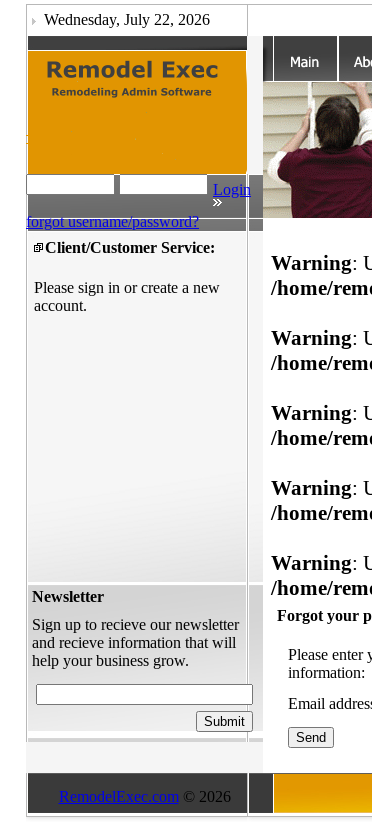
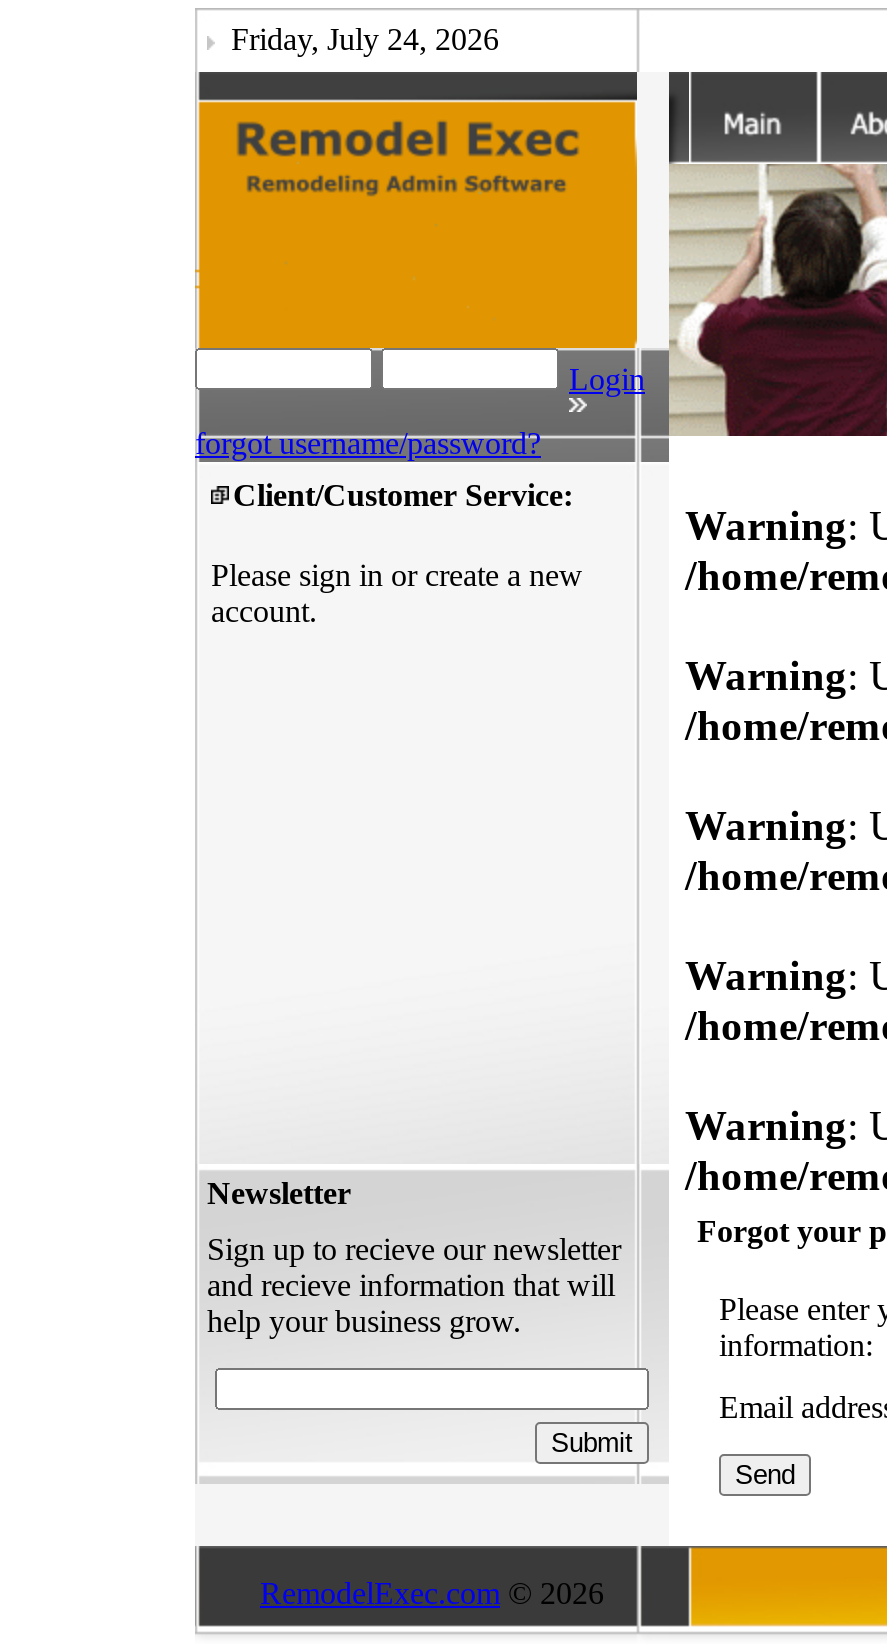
- Wednesday, July 22, 2026
+ Friday, July 24, 2026
